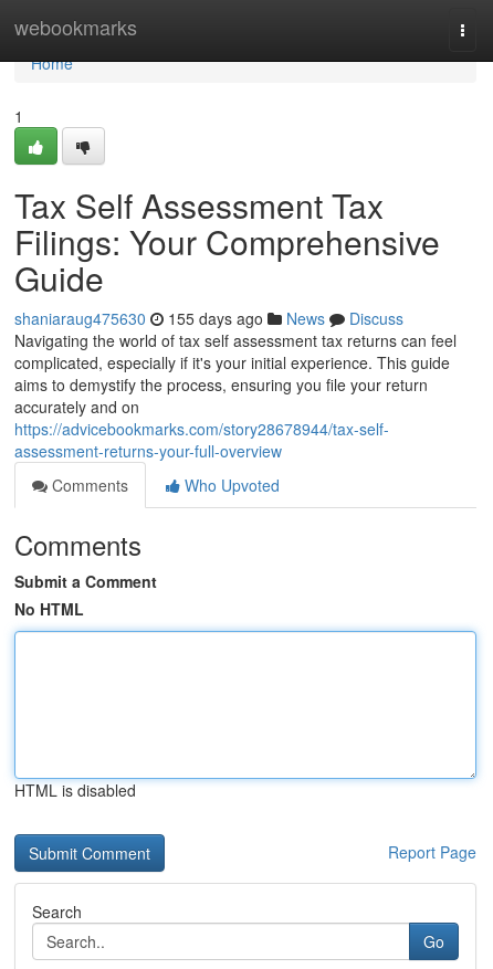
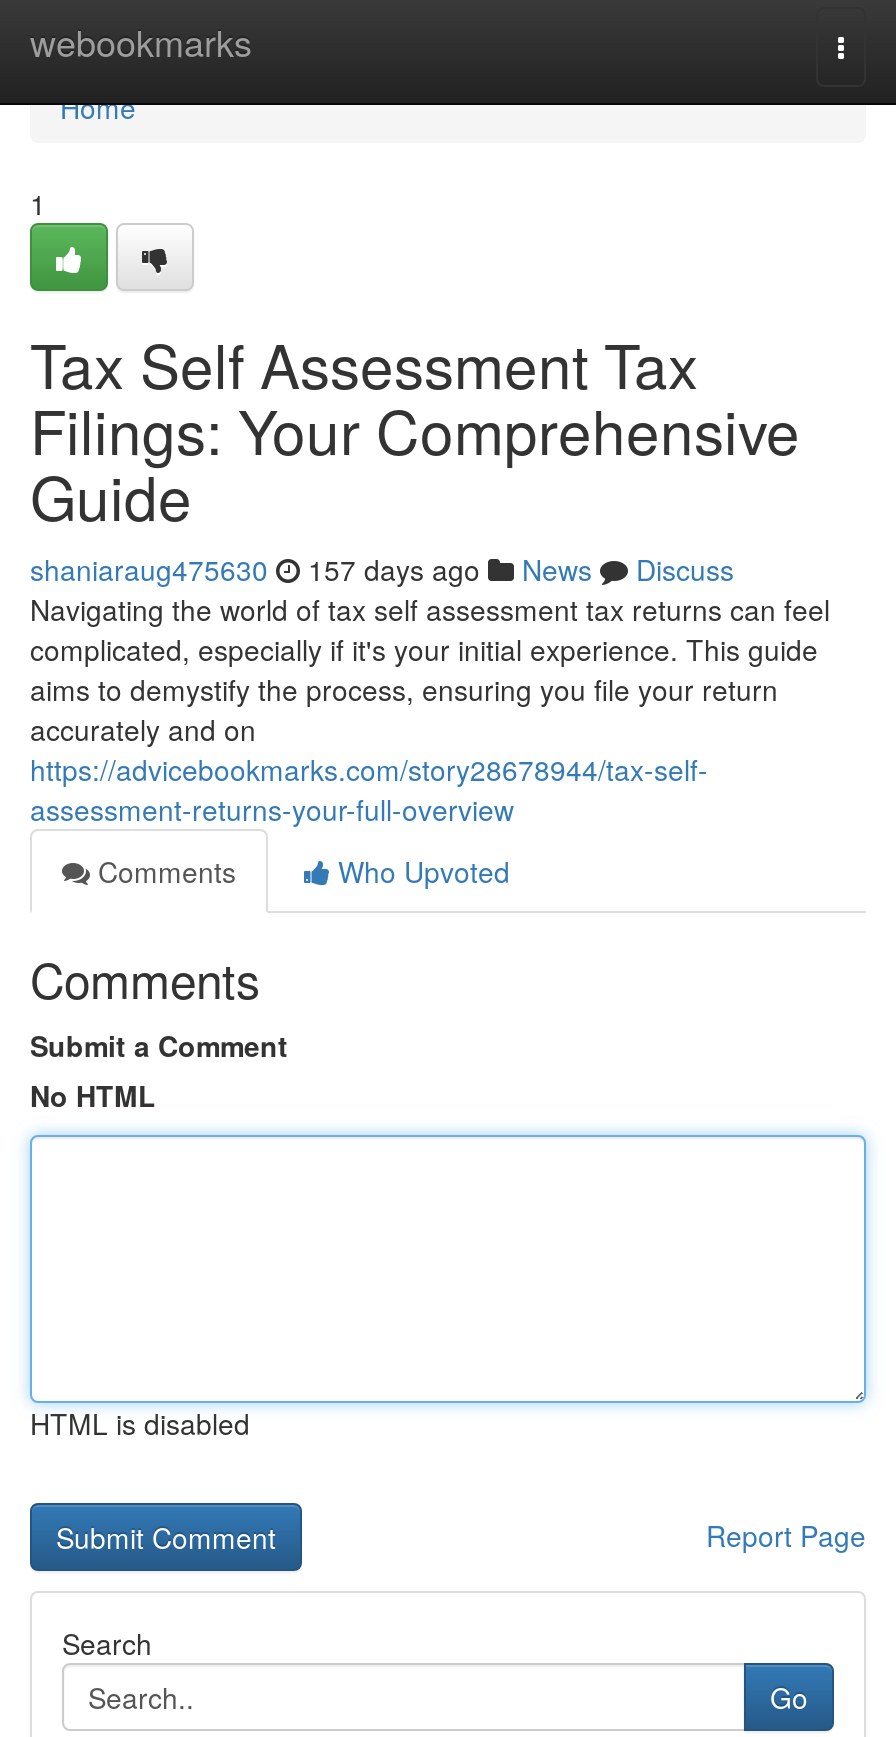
- shaniaraug475630 155 days ago News Discuss
+ shaniaraug475630 157 days ago News Discuss
